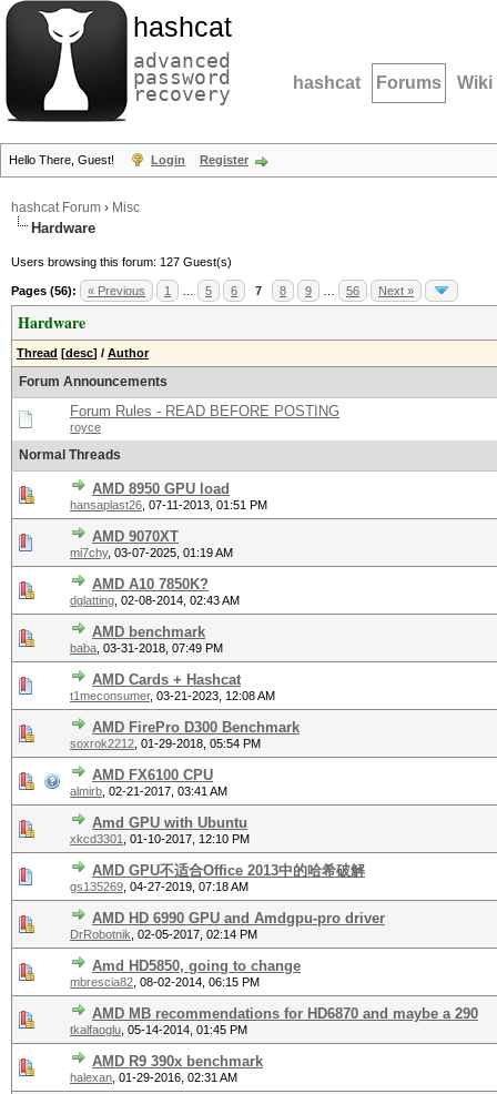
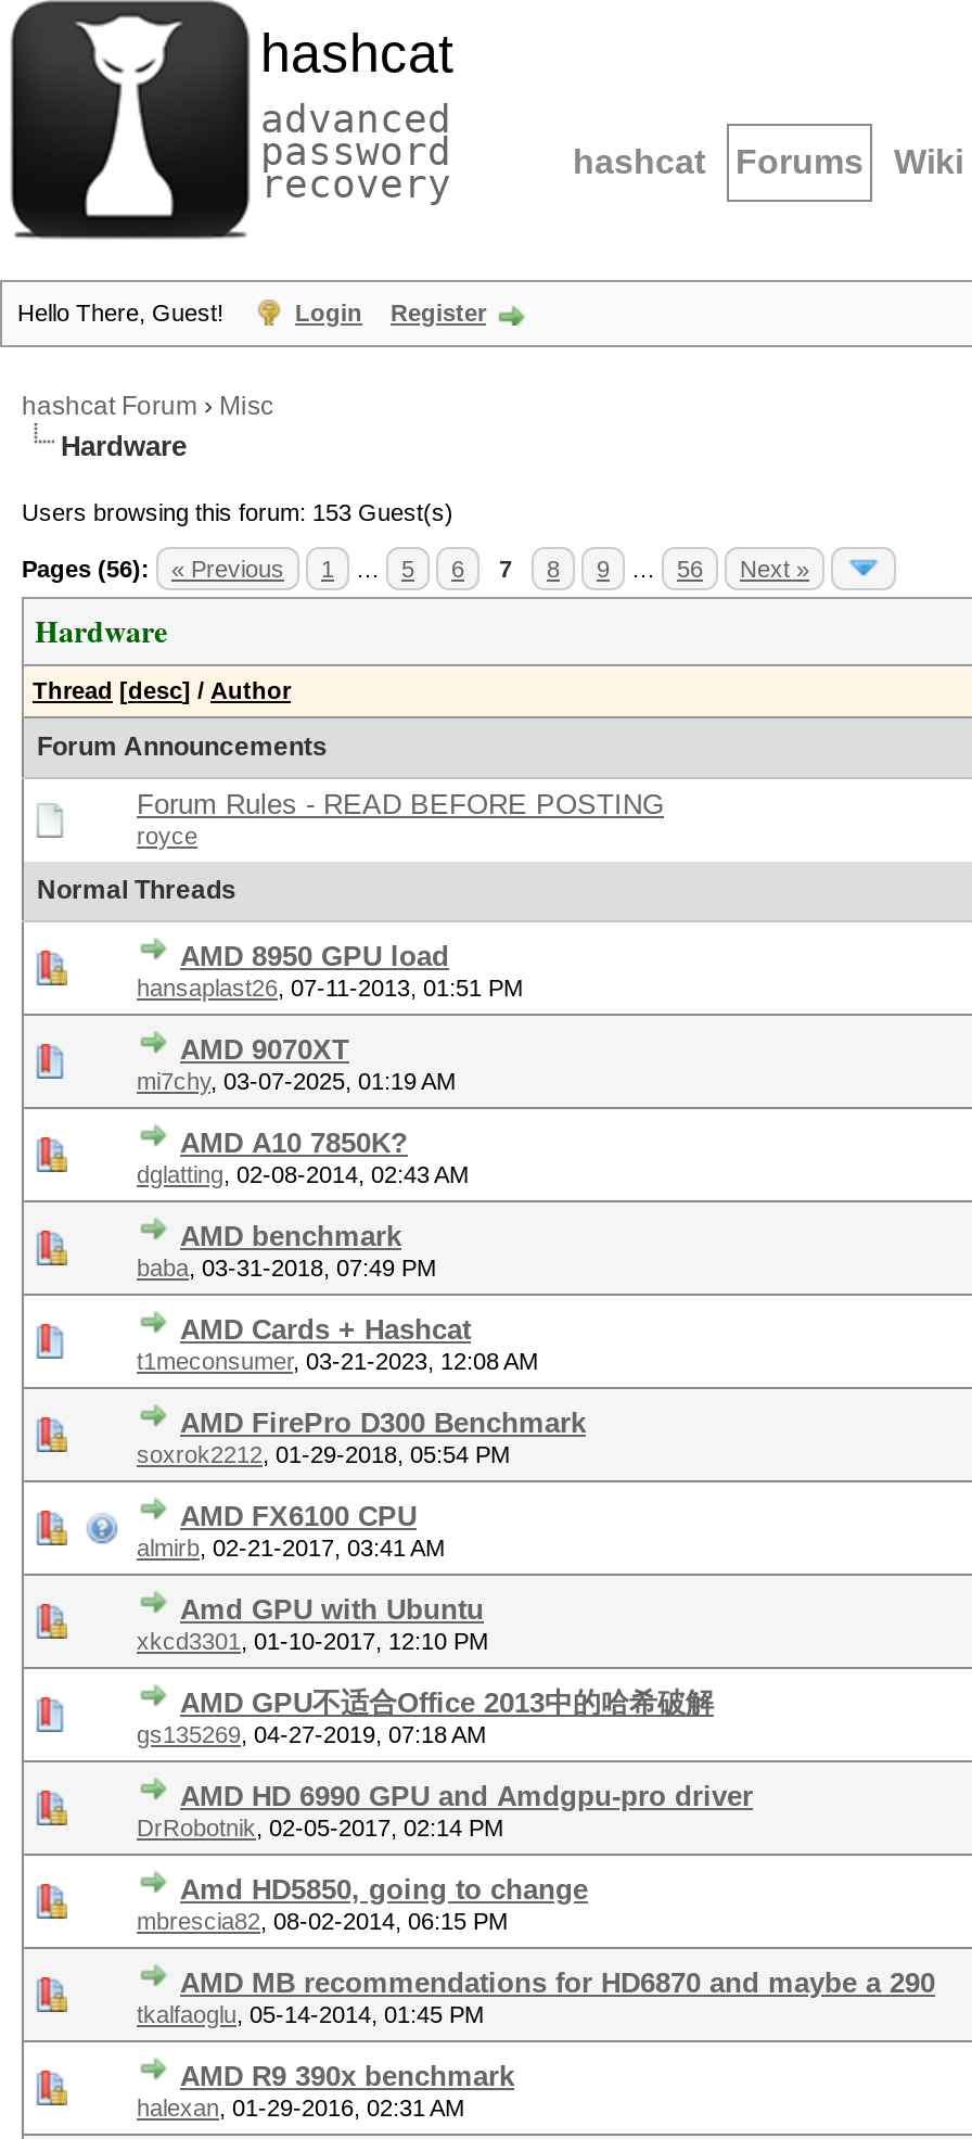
- Users browsing this forum: 127 Guest(s)
+ Users browsing this forum: 153 Guest(s)
